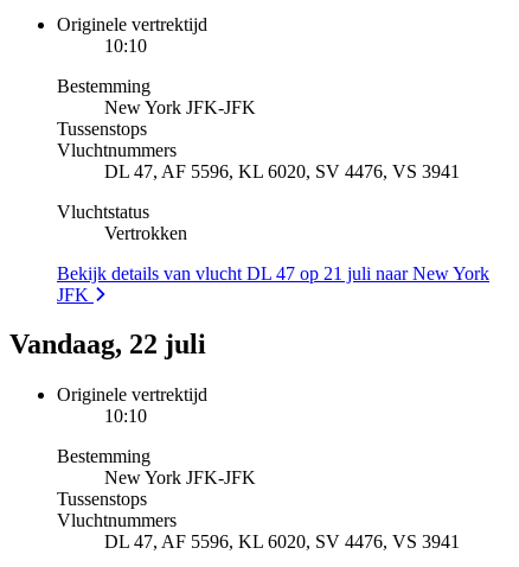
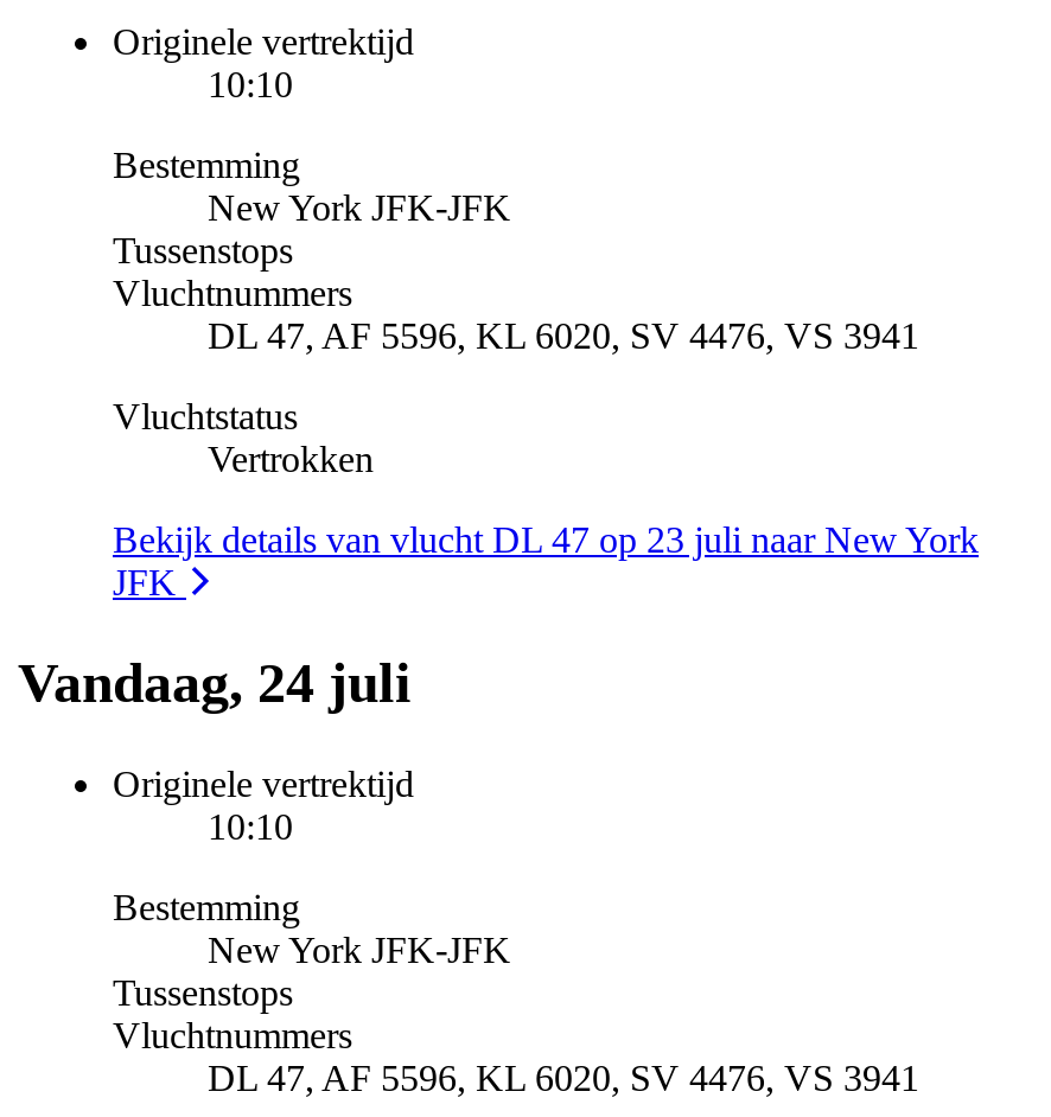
- Bekijk details van vlucht DL 47 op 21 juli naar New York
+ Bekijk details van vlucht DL 47 op 23 juli naar New York

- Vandaag, 22 juli
+ Vandaag, 24 juli
